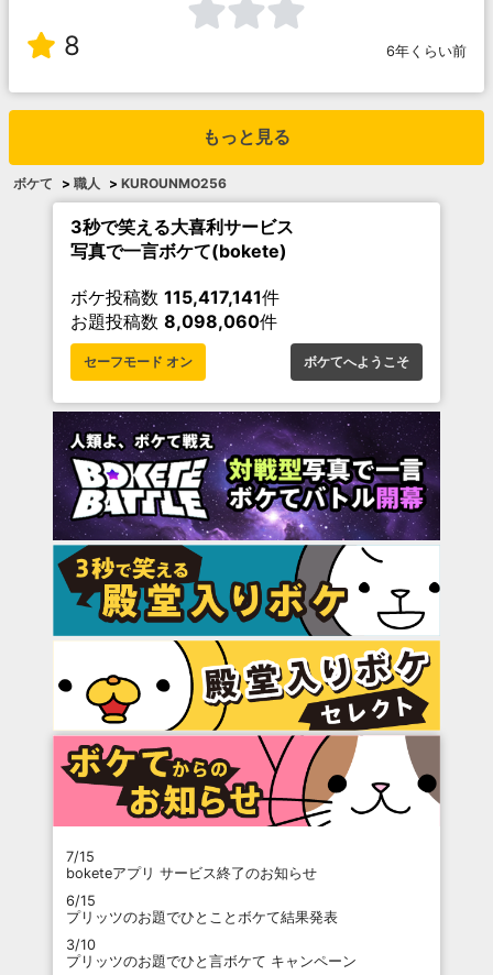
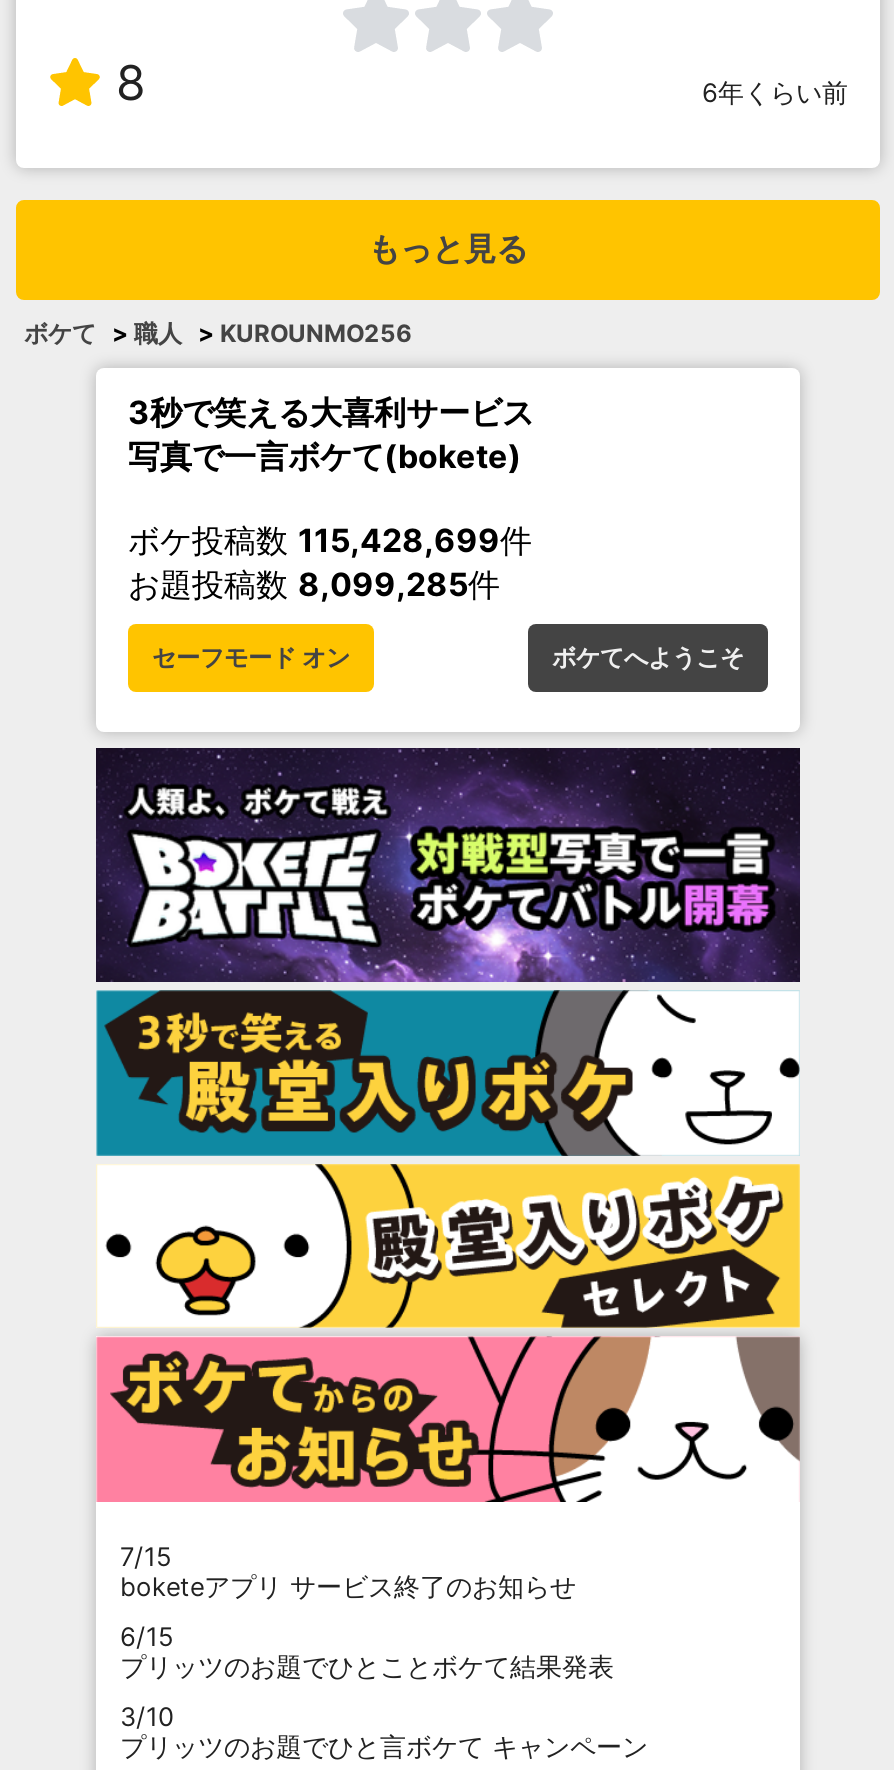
- ボケ投稿数115,417,141件
+ ボケ投稿数115,428,699件

- お題投稿数8,098,060件
+ お題投稿数8,099,285件
